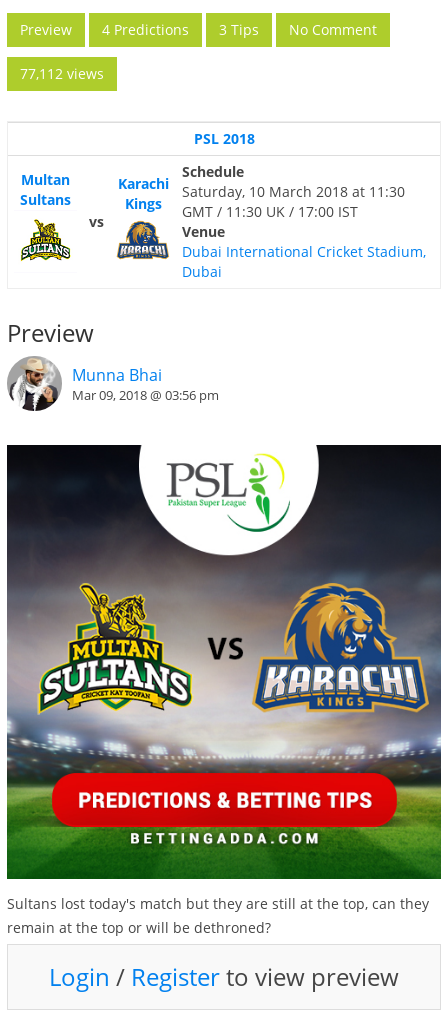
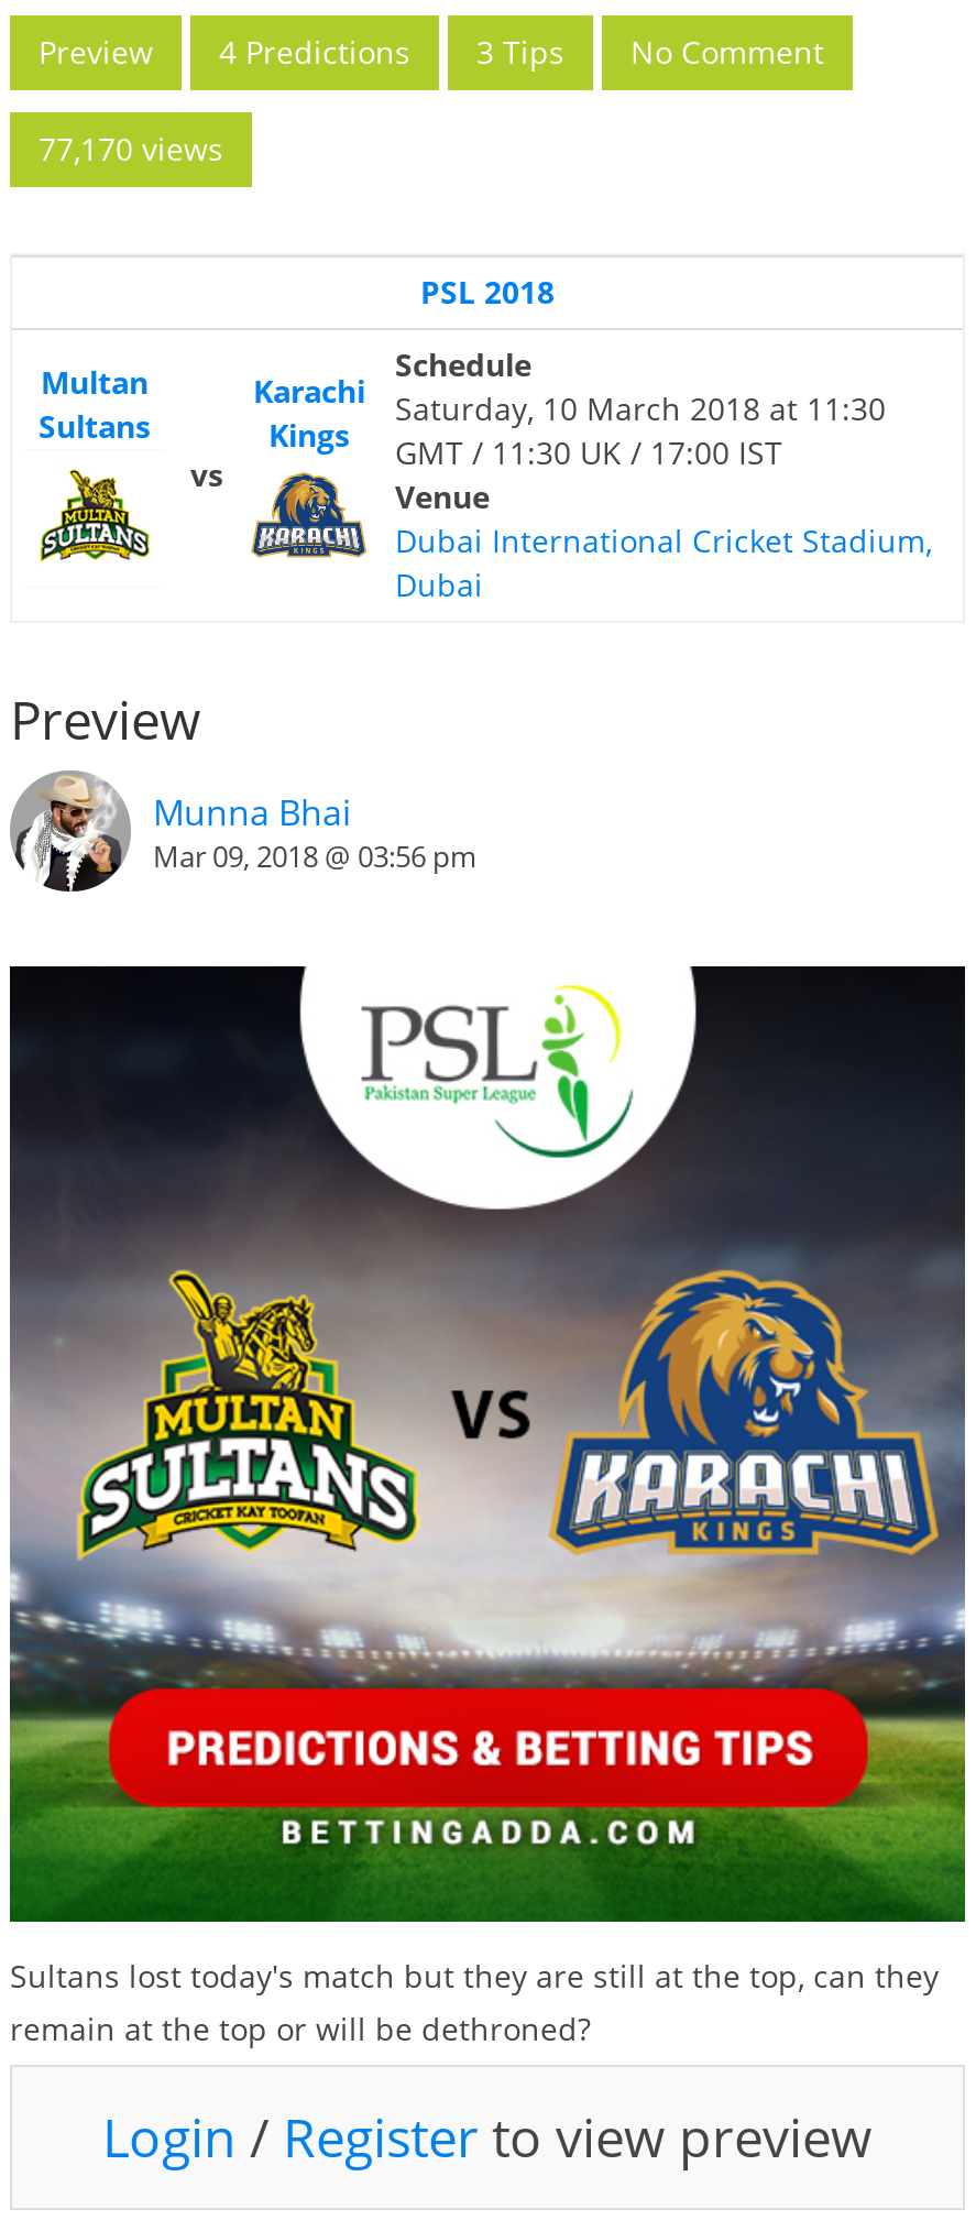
- 77,112 views
+ 77,170 views
